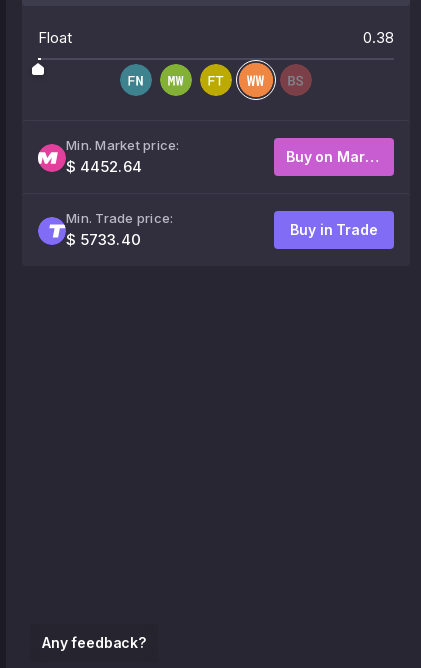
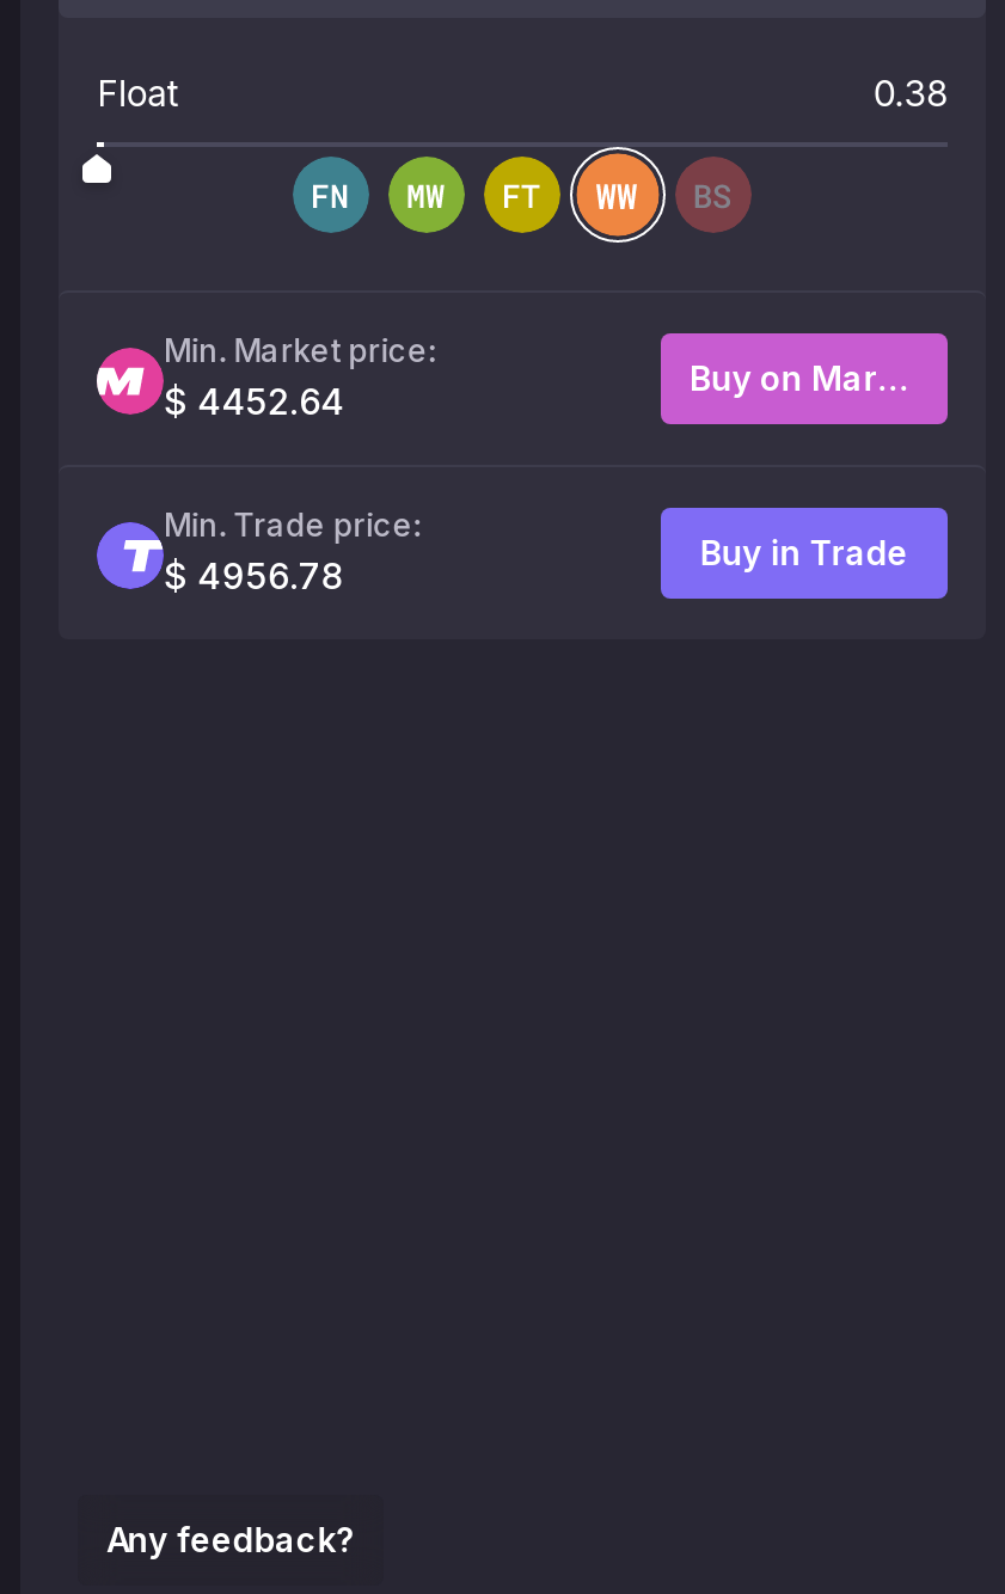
- $ 5733.40
+ $ 4956.78
